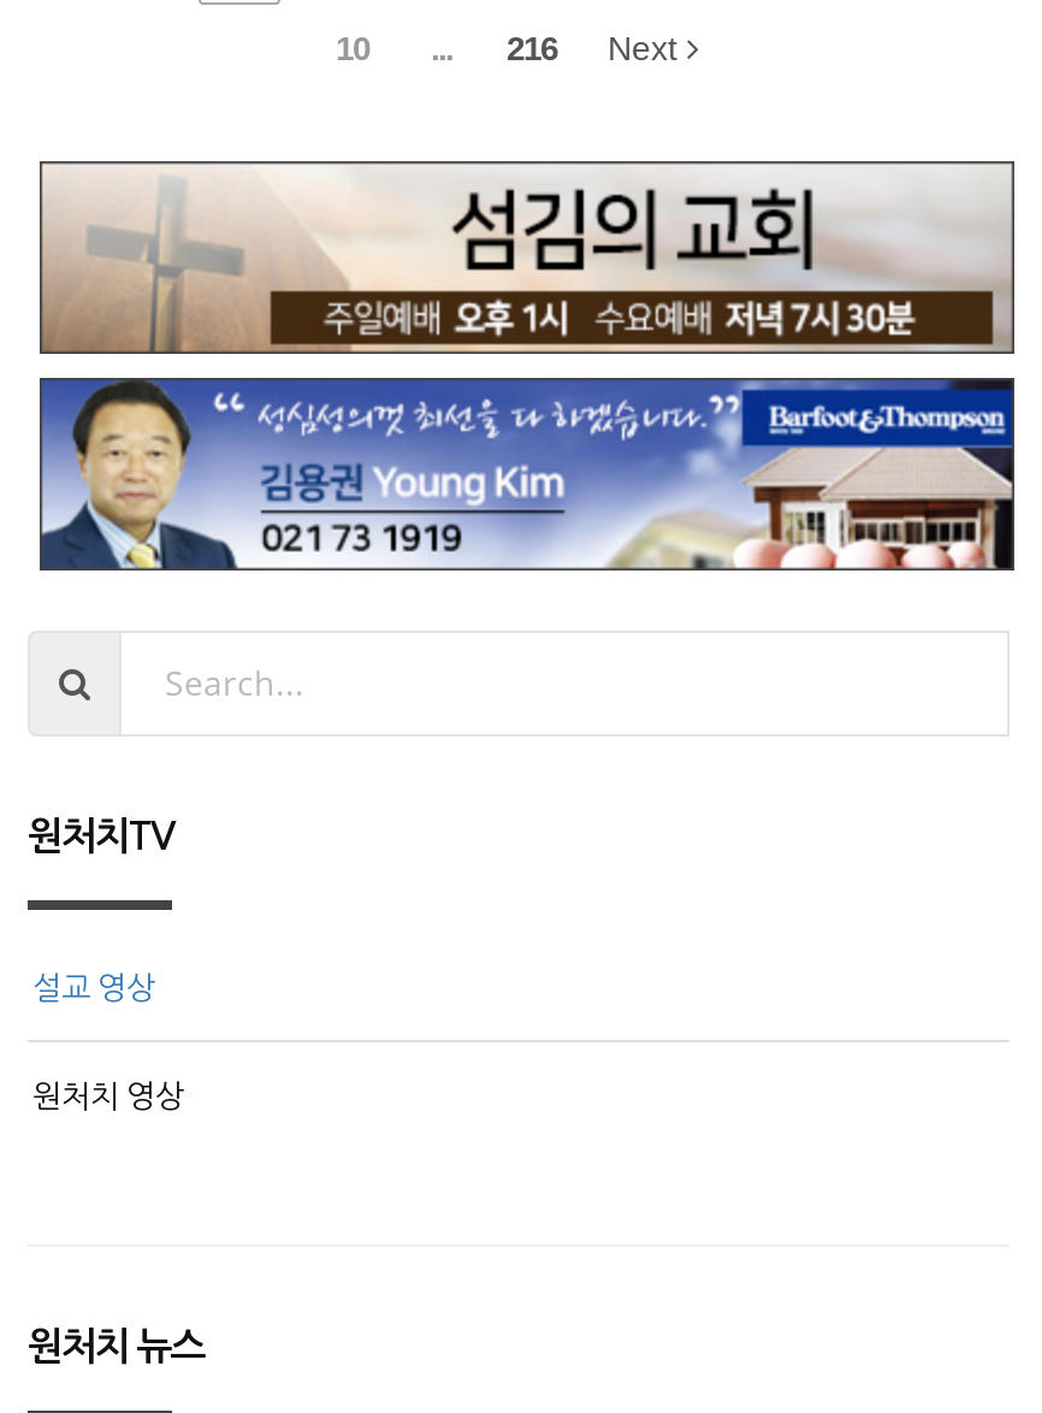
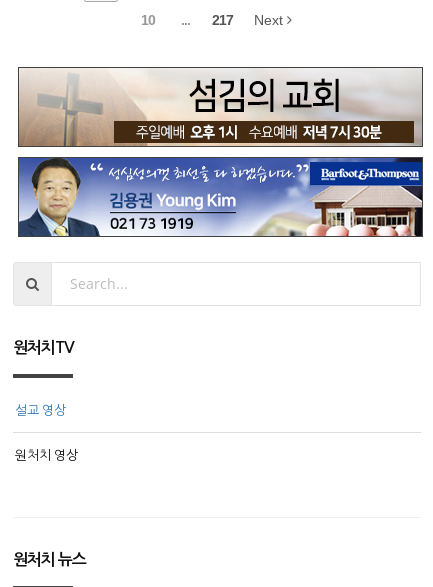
- 216
+ 217
